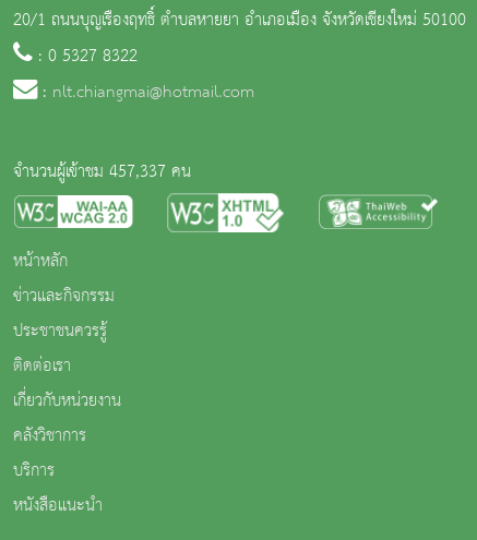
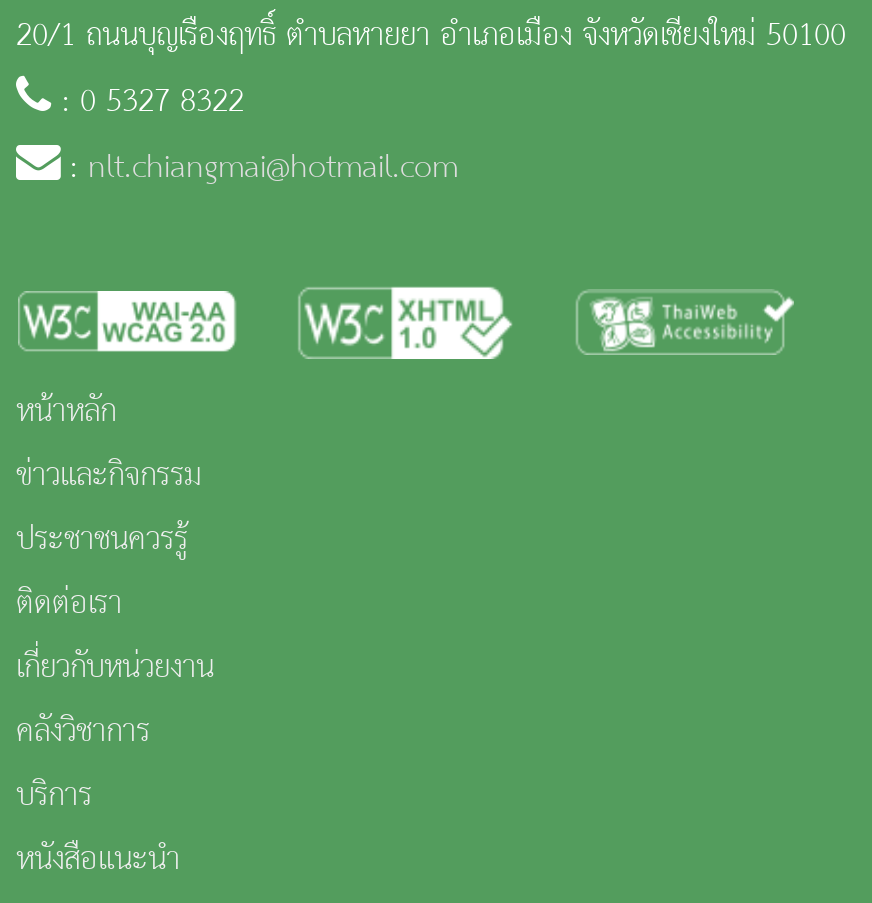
- จำนวนผู้เข้าชม 457,337 คน
